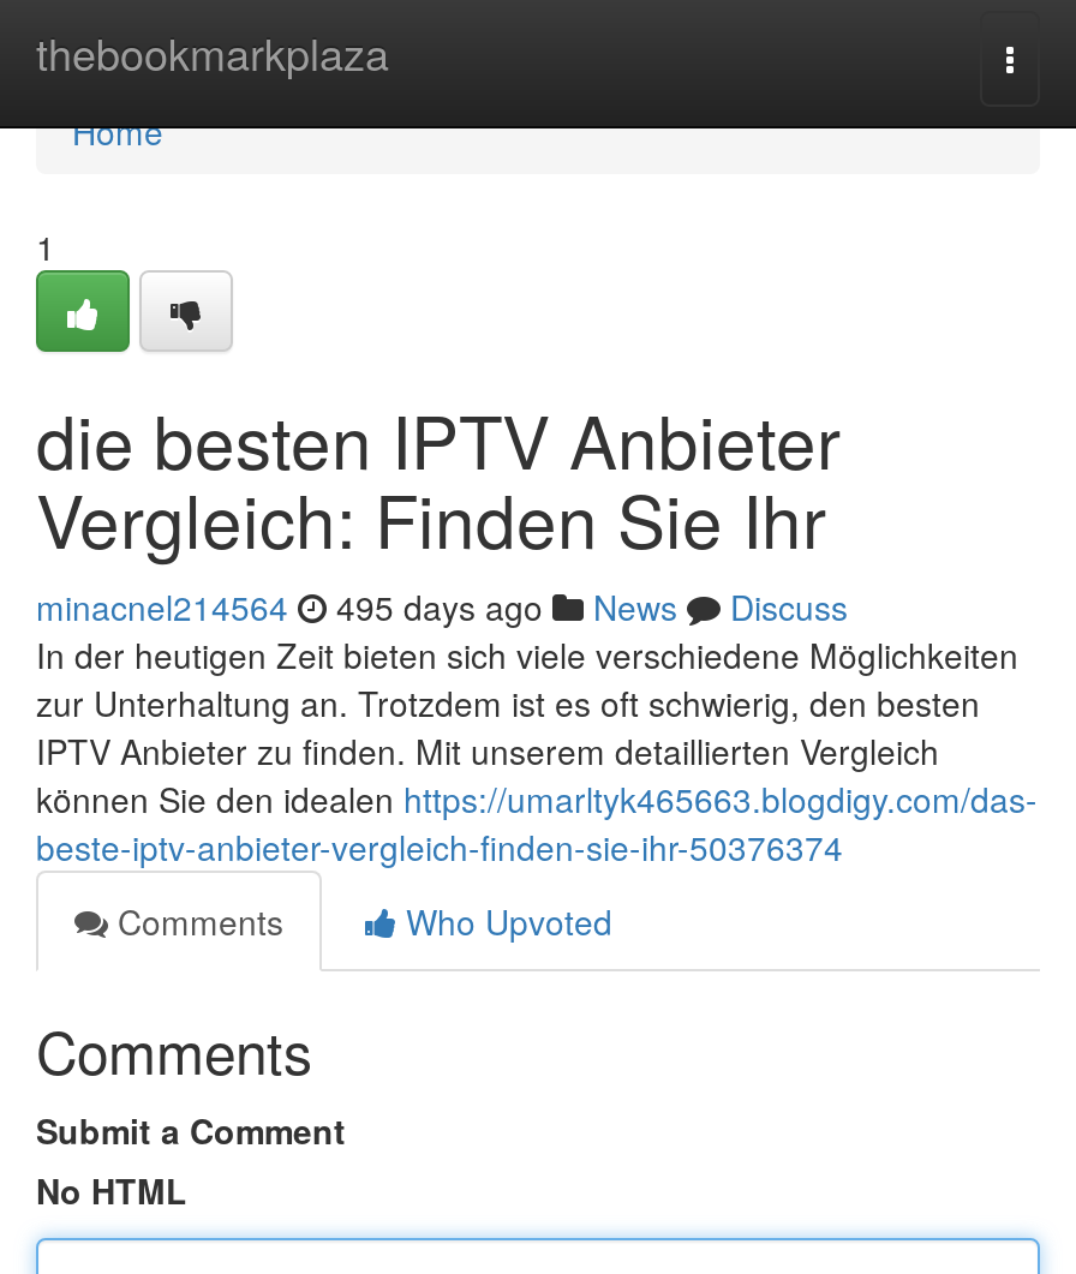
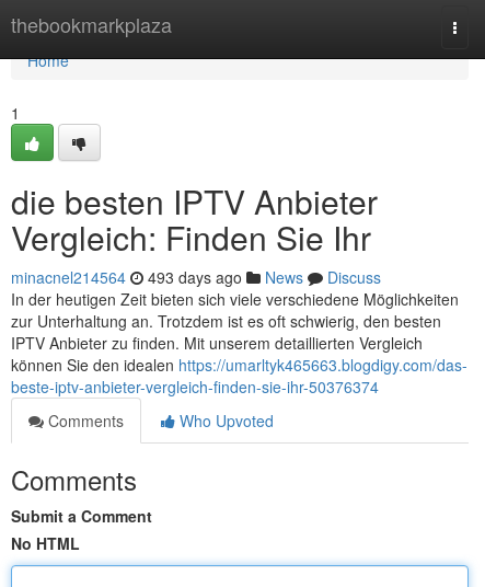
- minacnel214564 495 days ago News Discuss
+ minacnel214564 493 days ago News Discuss
